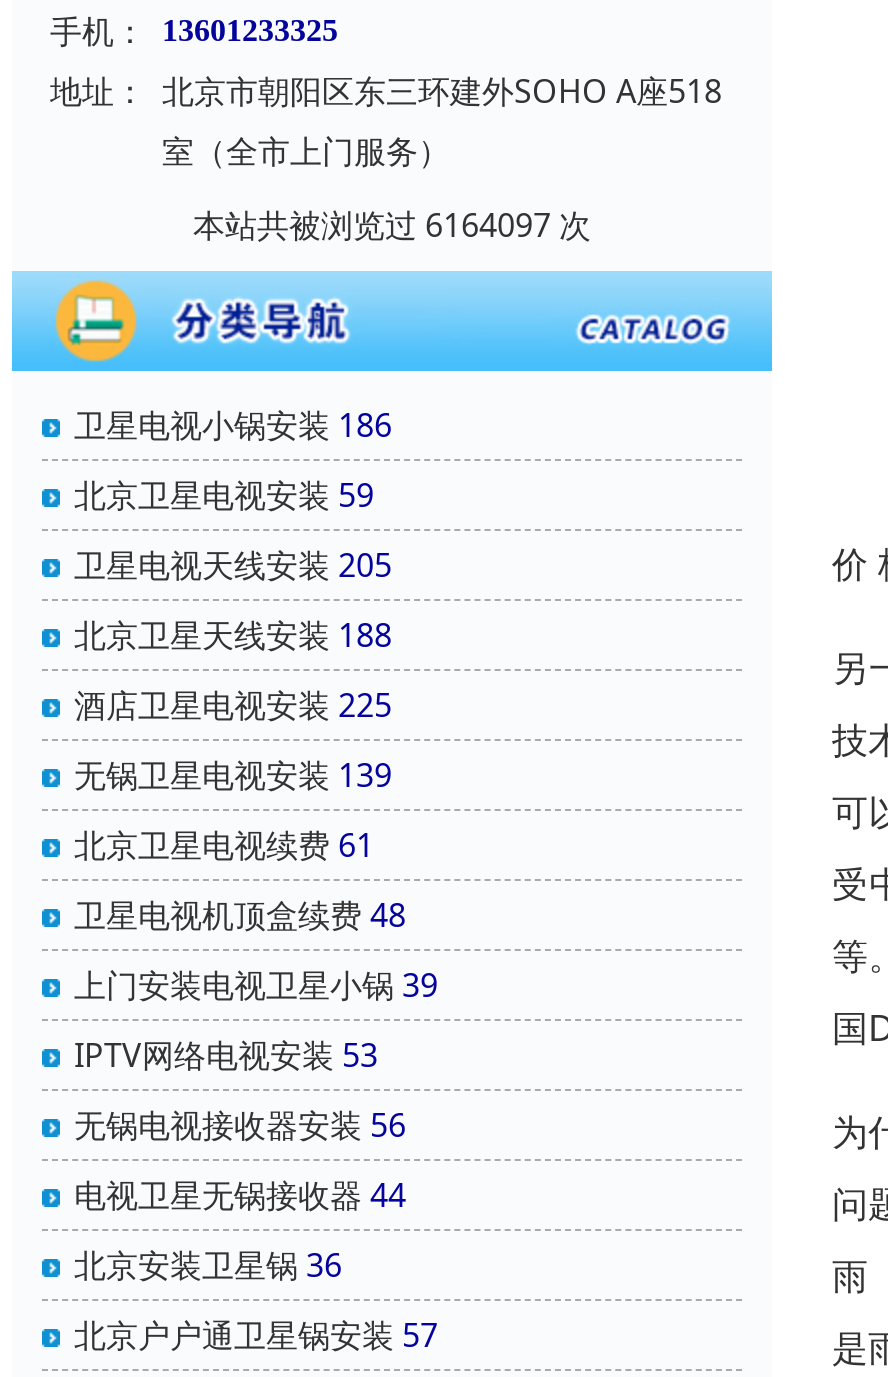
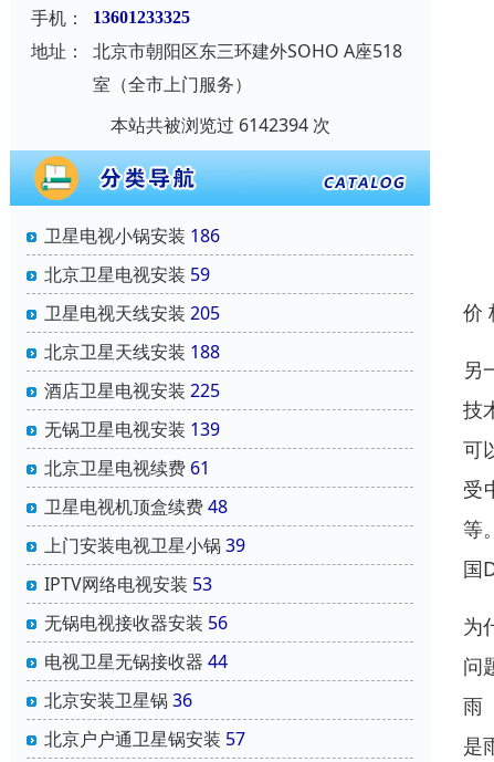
- 本站共被浏览过 6164097 次
+ 本站共被浏览过 6142394 次
